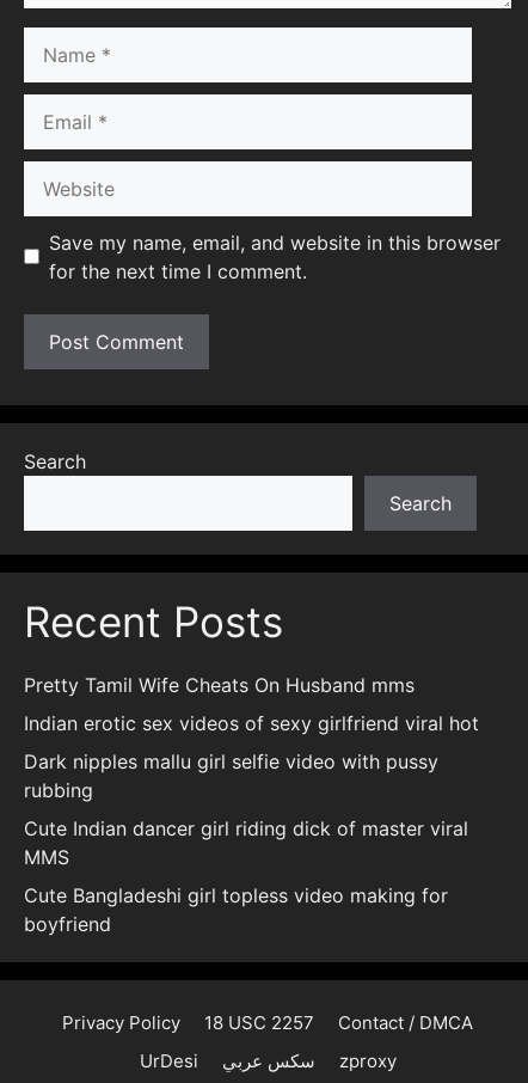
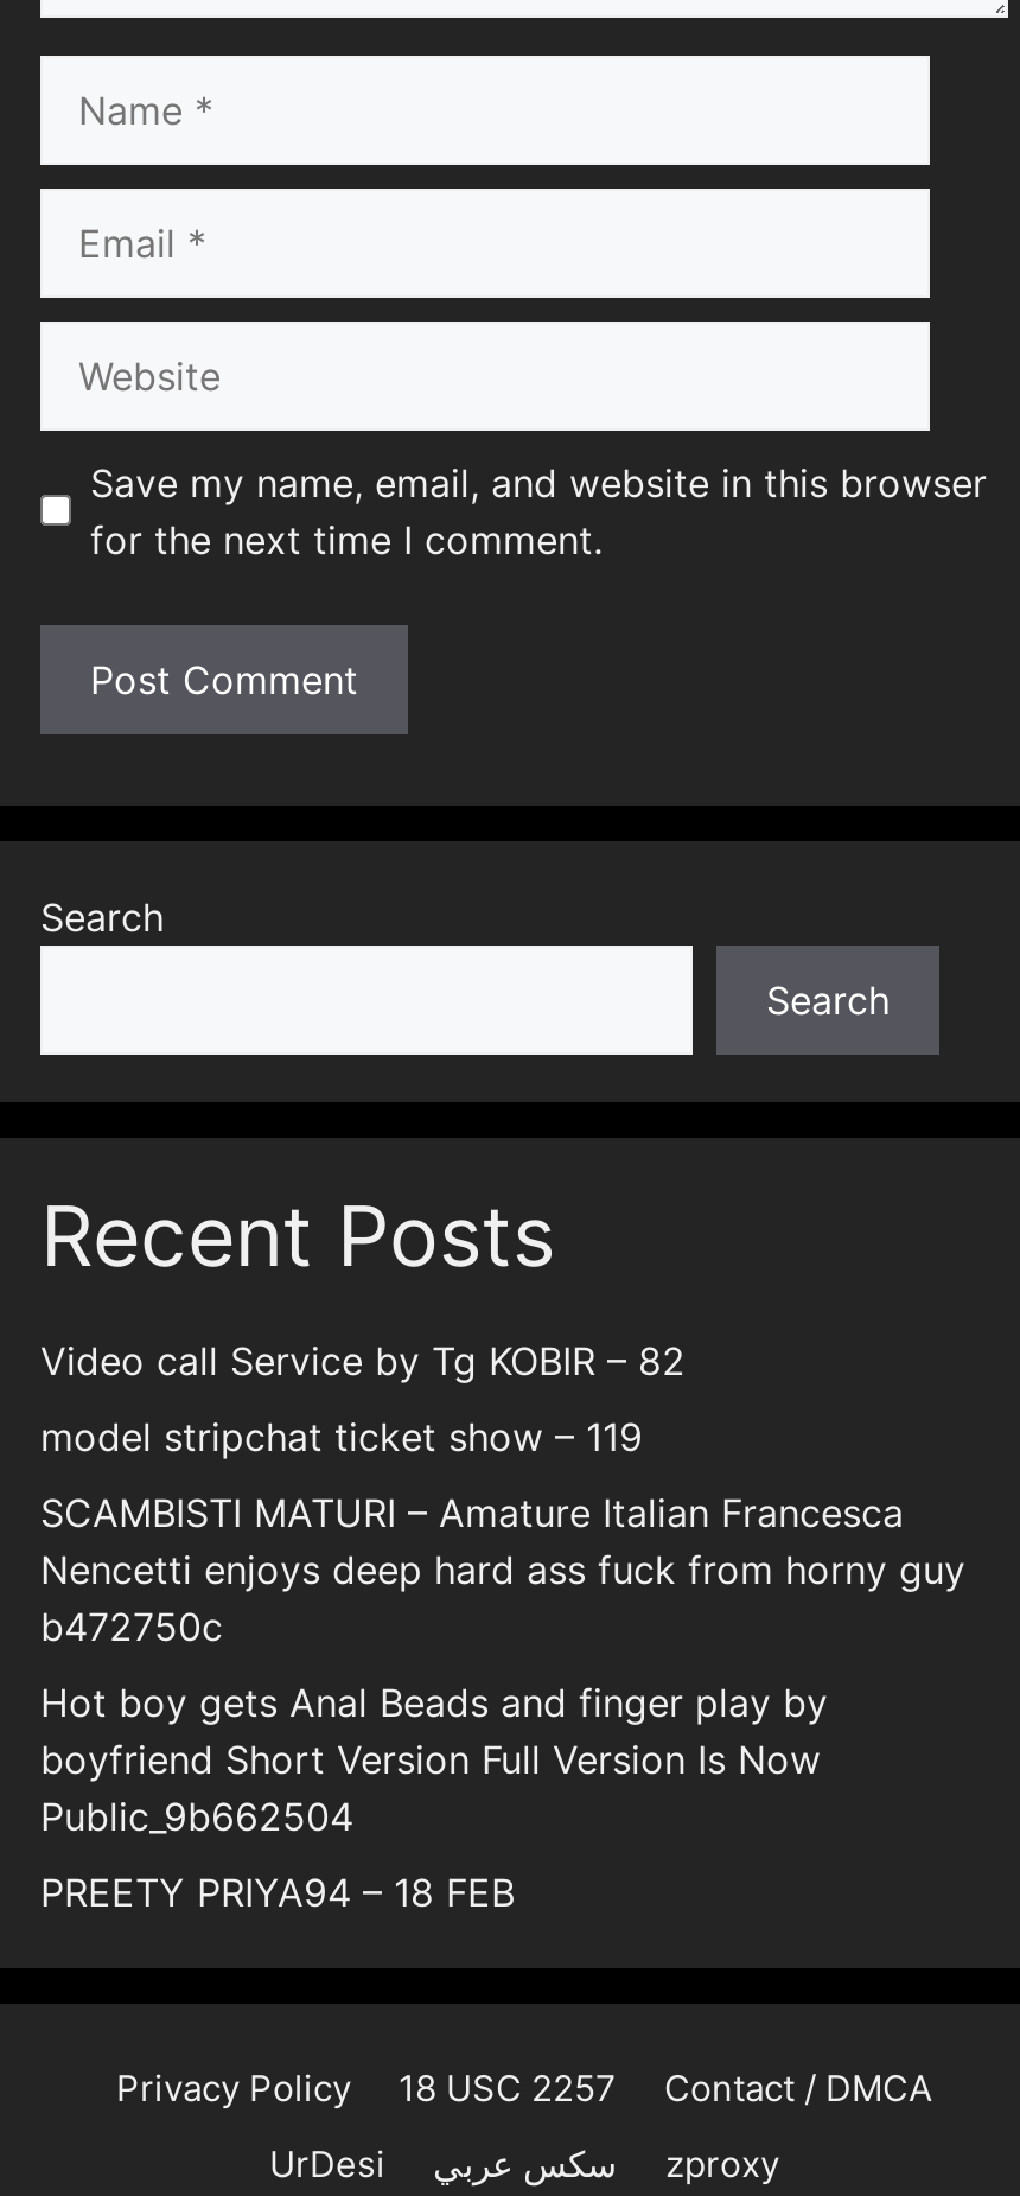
- Pretty Tamil Wife Cheats On Husband mms
+ Video call Service by Tg KOBIR – 82

- Indian erotic sex videos of sexy girlfriend viral hot
+ model stripchat ticket show – 119

- Dark nipples mallu girl selfie video with pussy
- rubbing
+ SCAMBISTI MATURI – Amature Italian Francesca
+ Nencetti enjoys deep hard ass fuck from horny guy
+ b472750c

- Cute Indian dancer girl riding dick of master viral
- MMS
+ Hot boy gets Anal Beads and finger play by
+ boyfriend Short Version Full Version Is Now
+ Public_9b662504

- Cute Bangladeshi girl topless video making for
- boyfriend
+ PREETY PRIYA94 – 18 FEB
